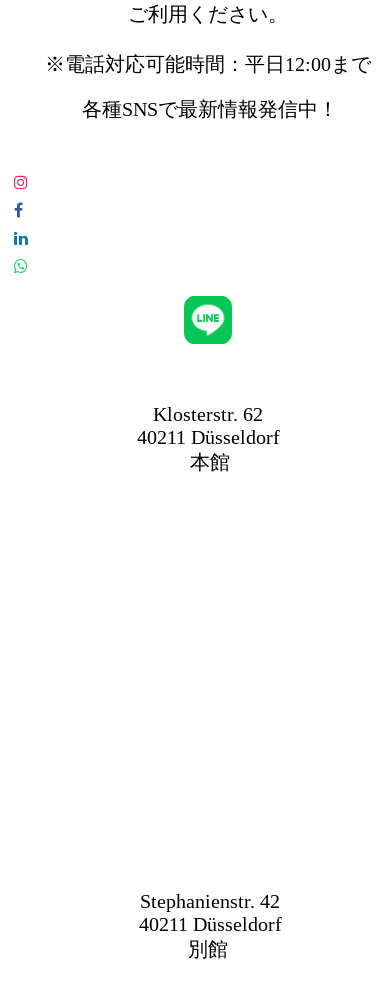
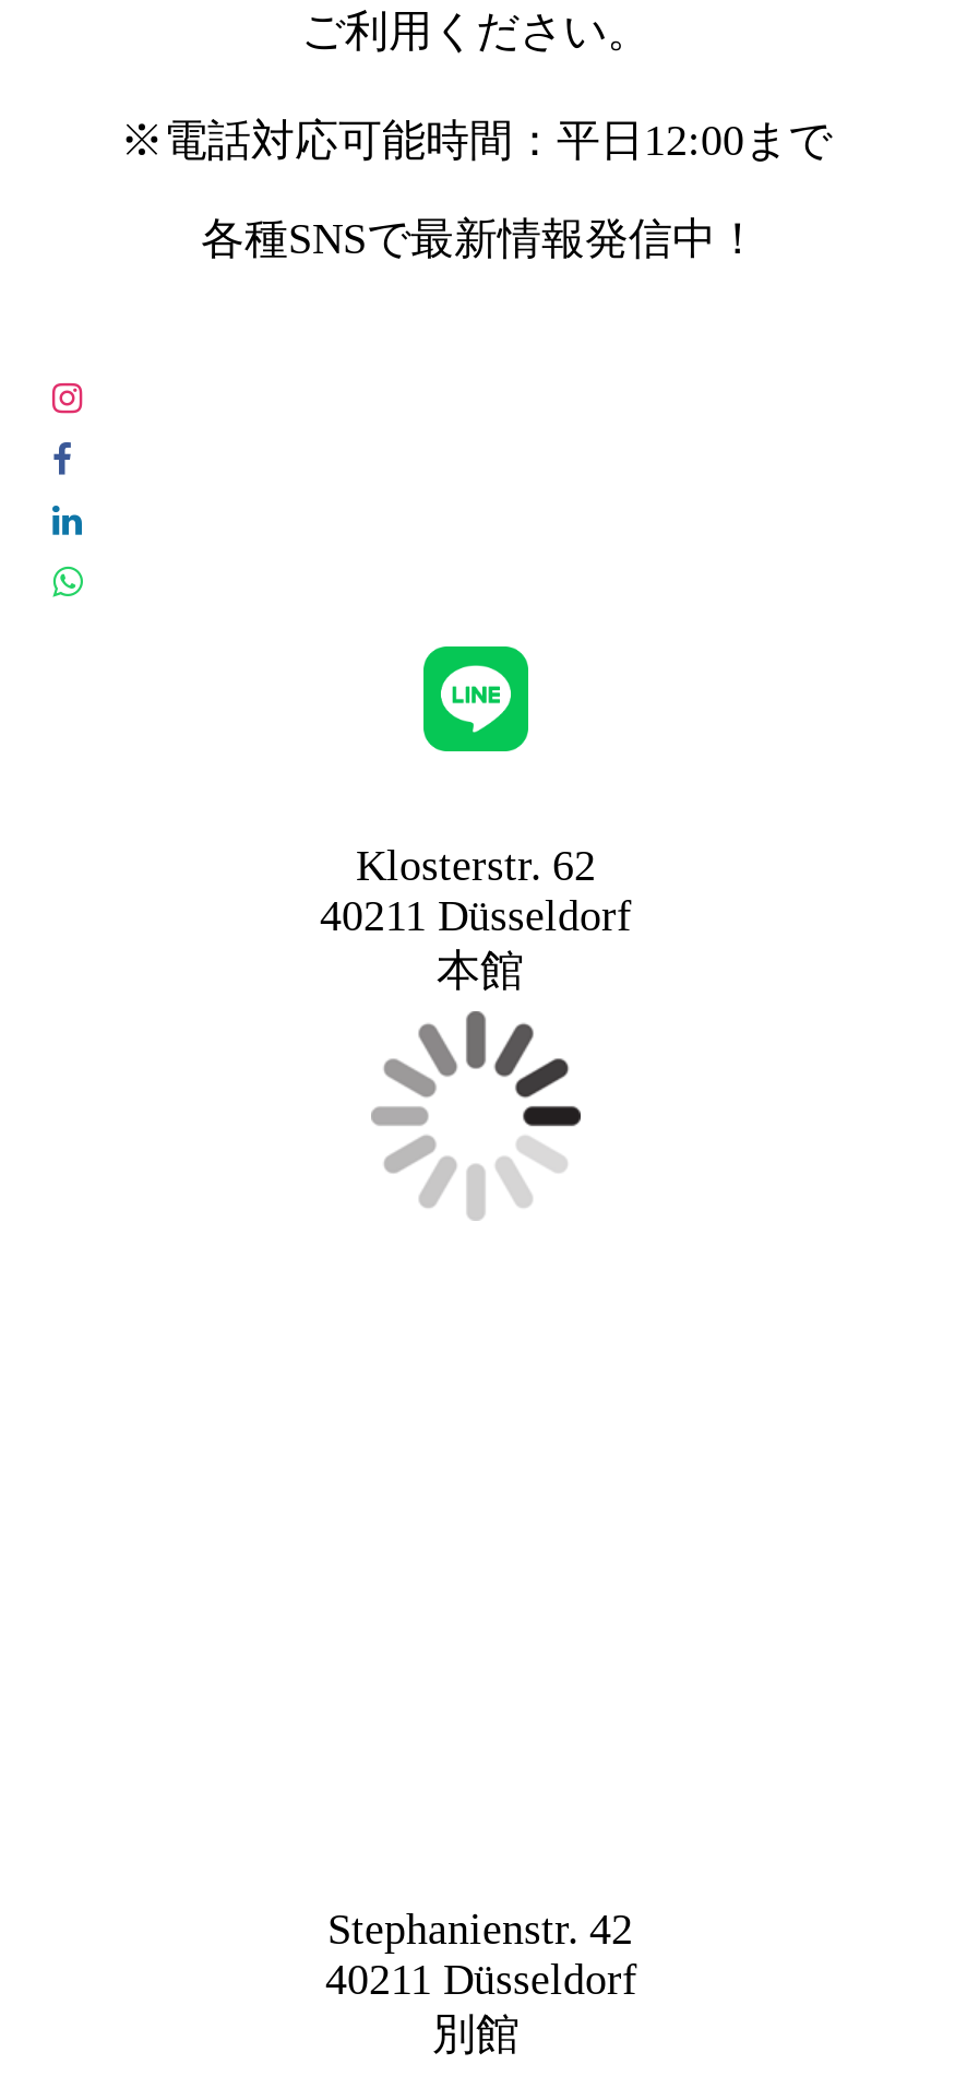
+ [image]
